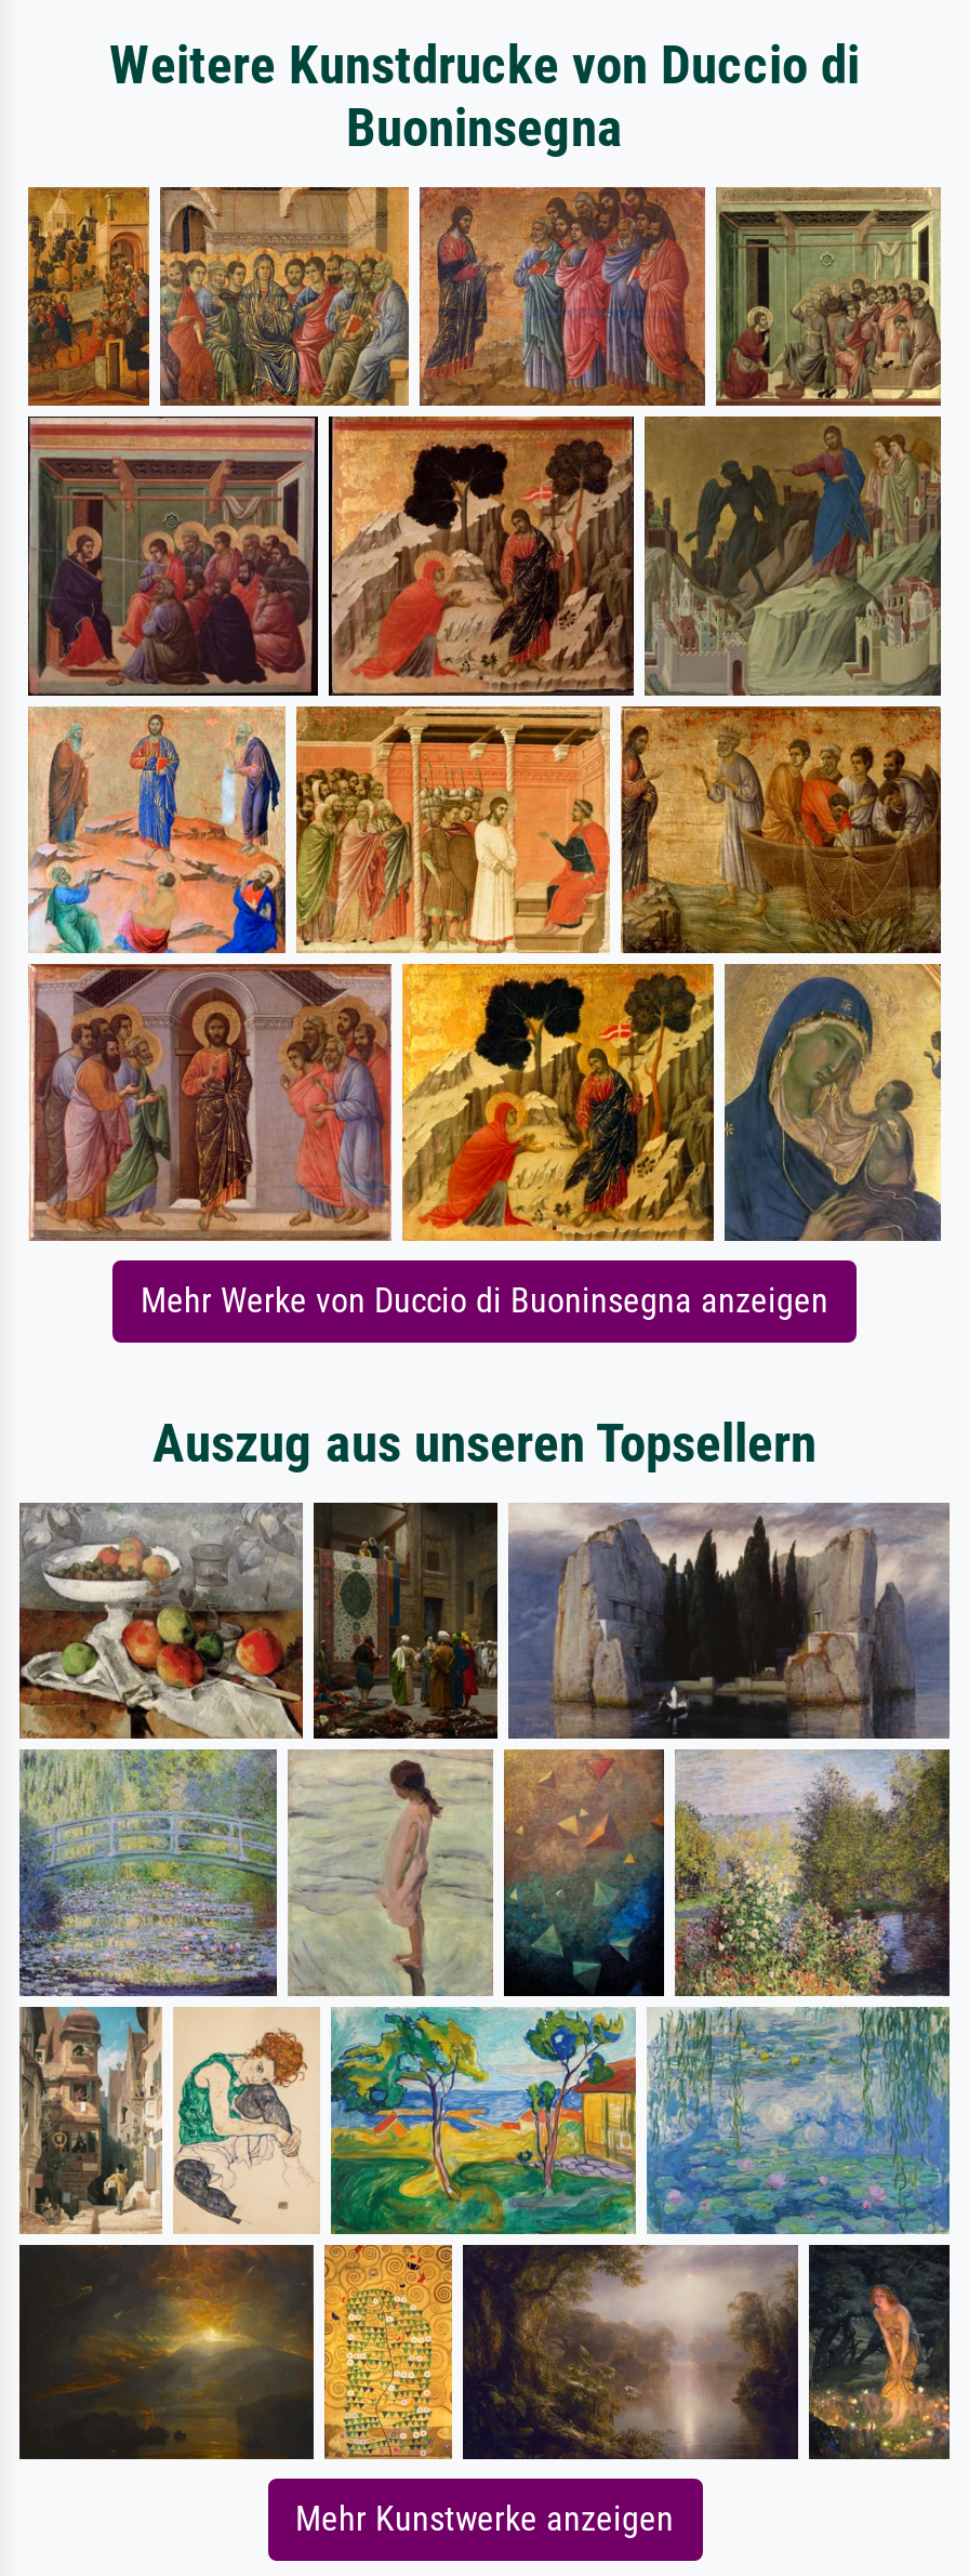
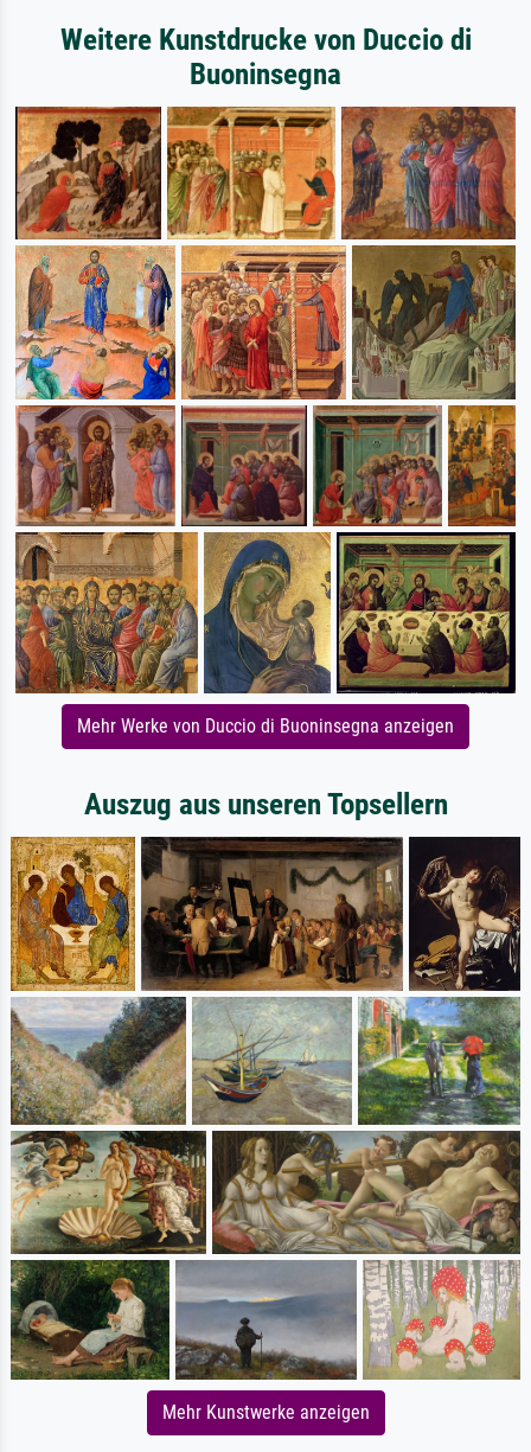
- [image]
+ [image]

- [image]
+ [image]
